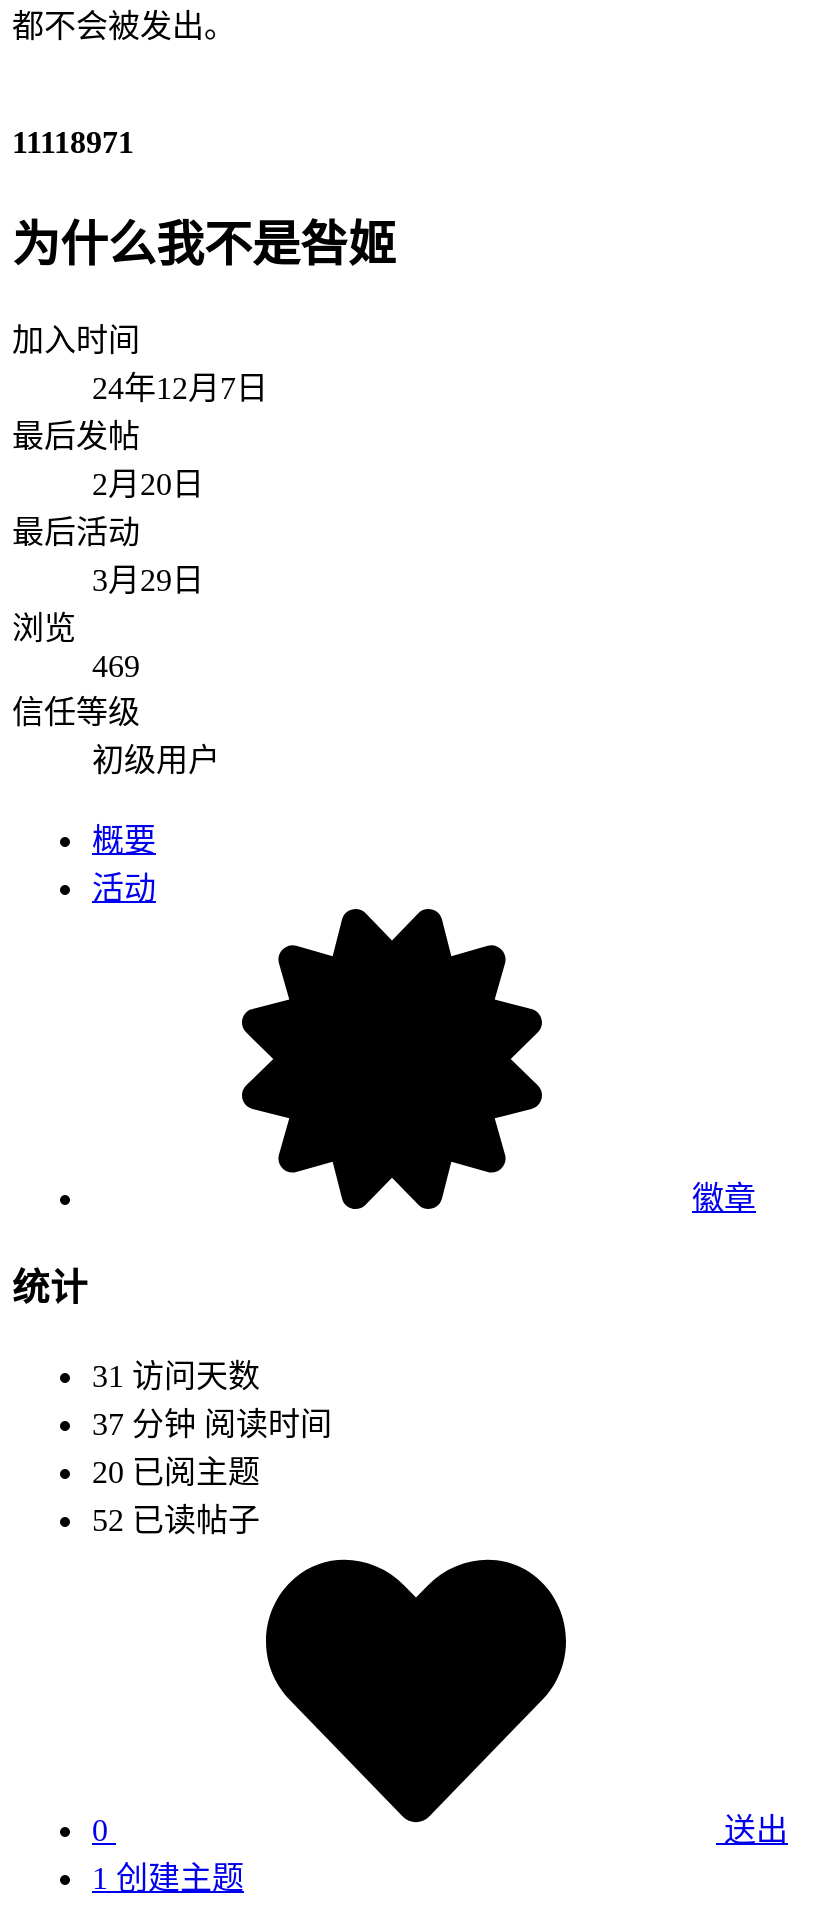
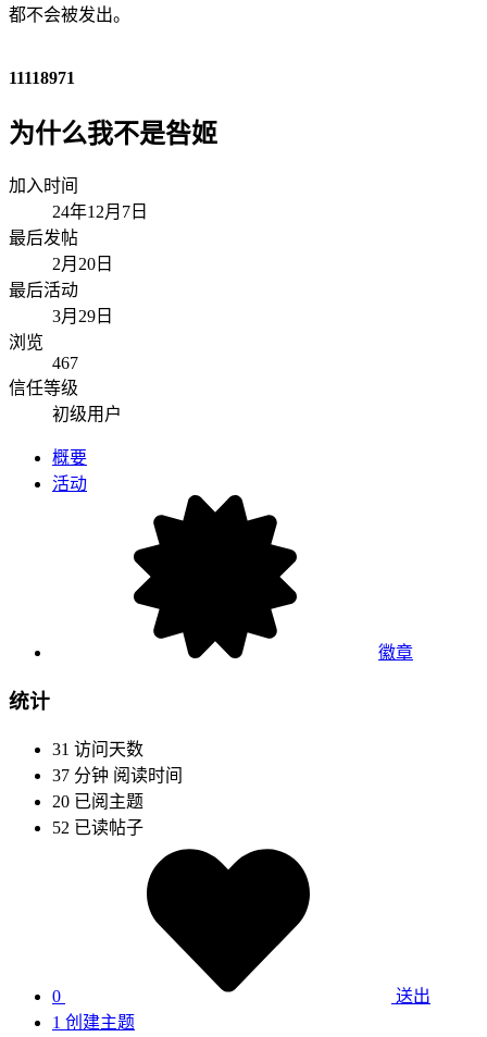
- 469
+ 467
